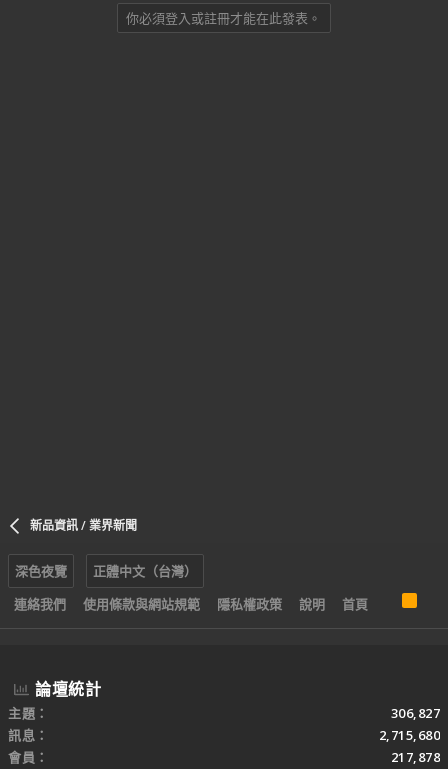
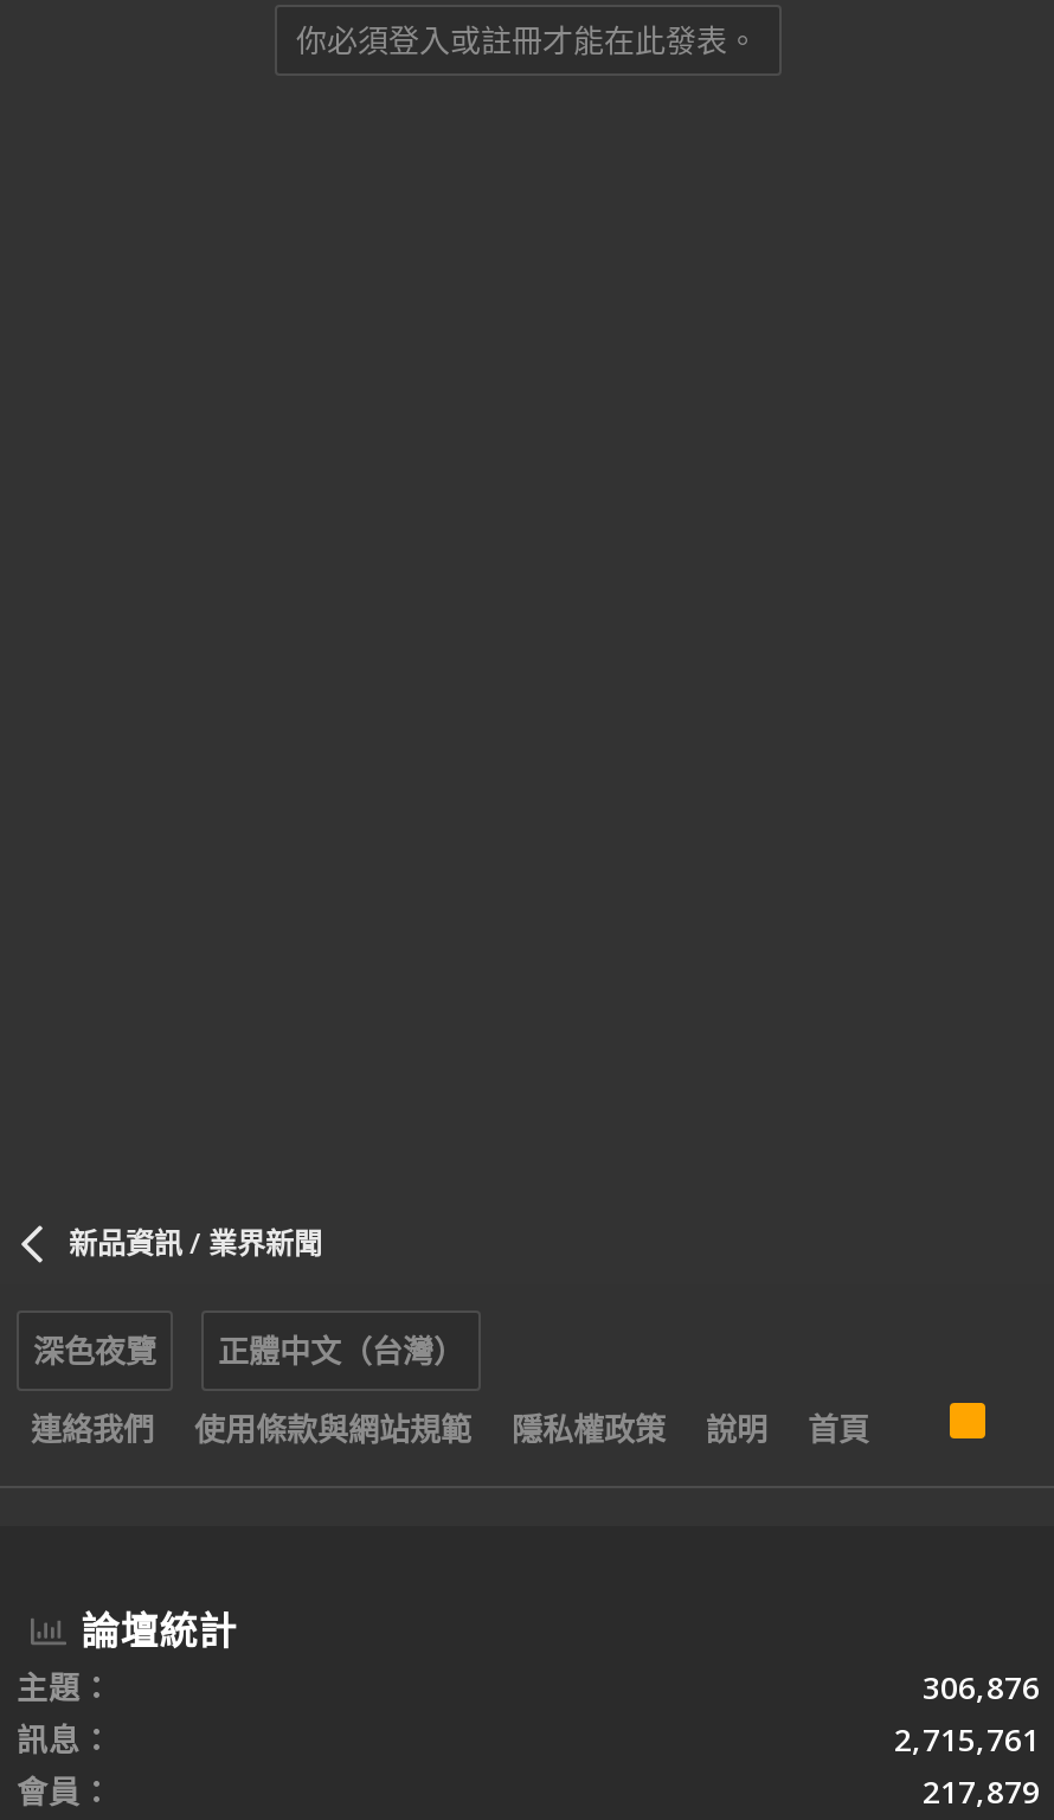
- 306,827
+ 306,876

- 2,715,680
+ 2,715,761

- 217,878
+ 217,879
